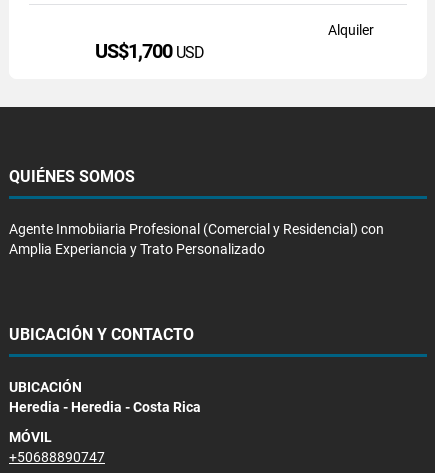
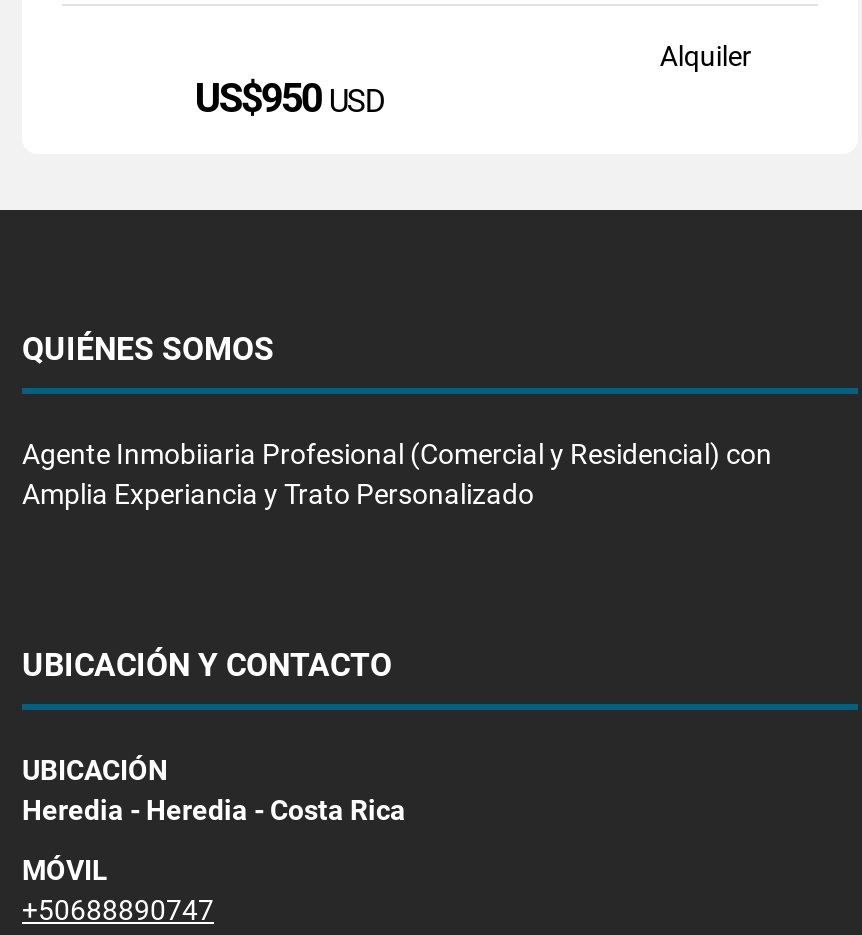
- US$1,700 USD
+ US$950 USD
